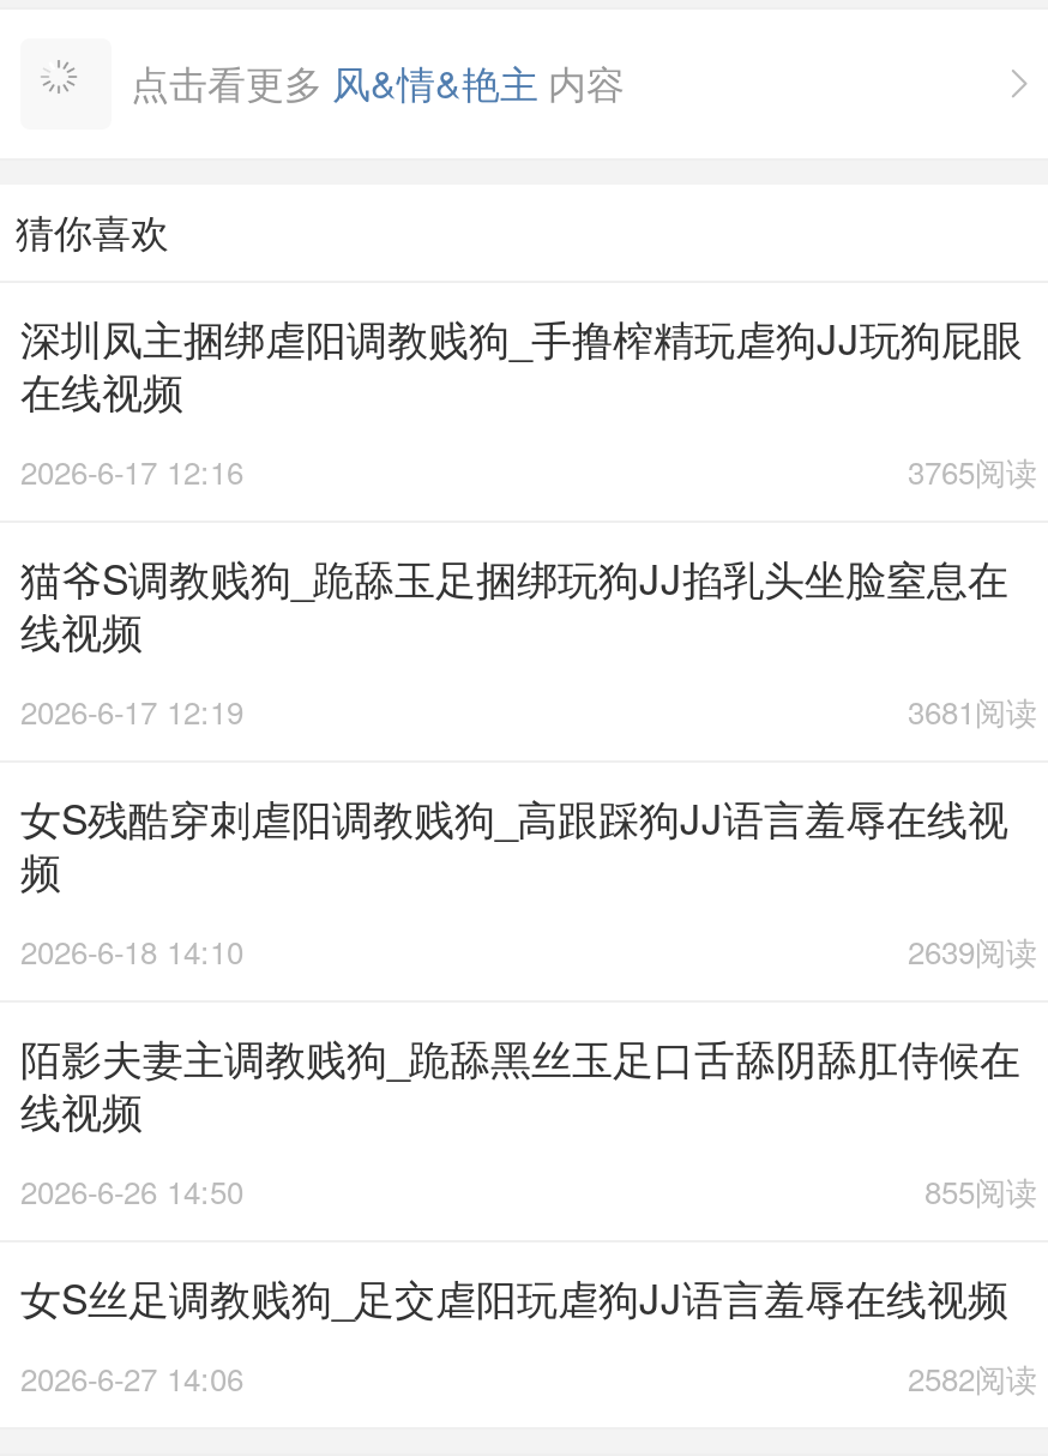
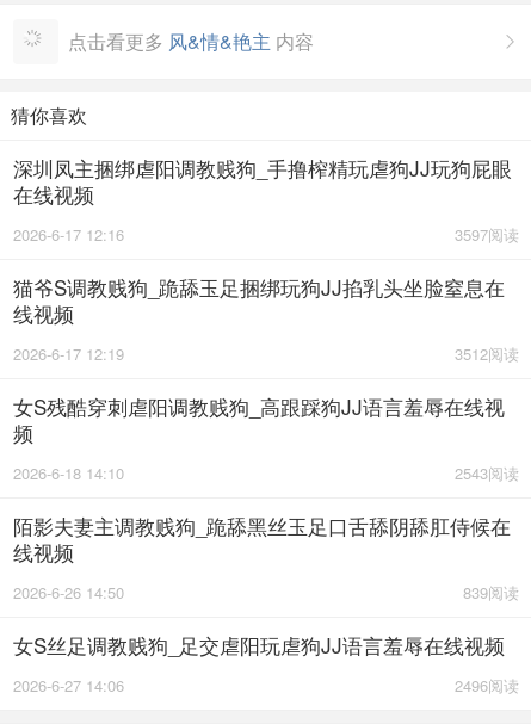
- 3765阅读
+ 3597阅读

- 3681阅读
+ 3512阅读

- 2639阅读
+ 2543阅读

- 855阅读
+ 839阅读

- 2582阅读
+ 2496阅读
